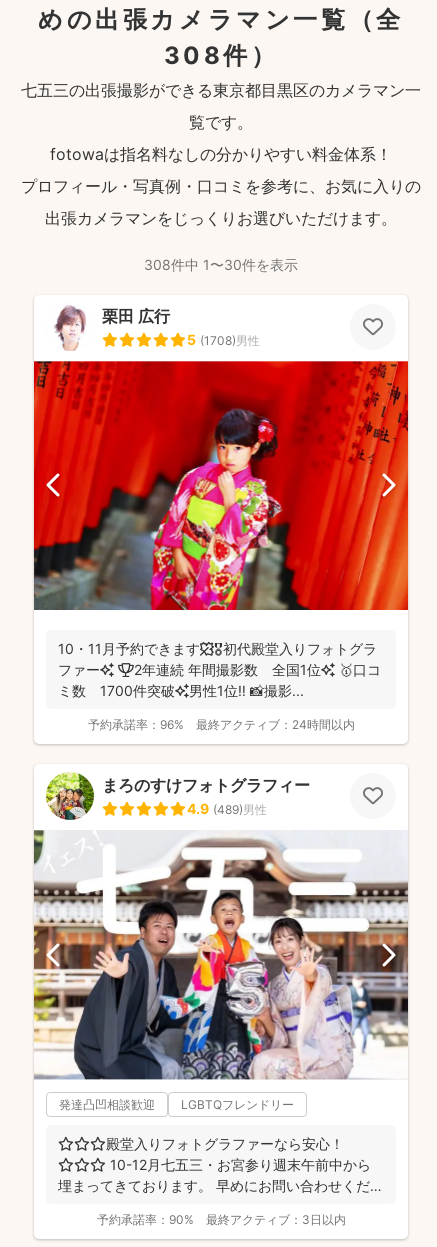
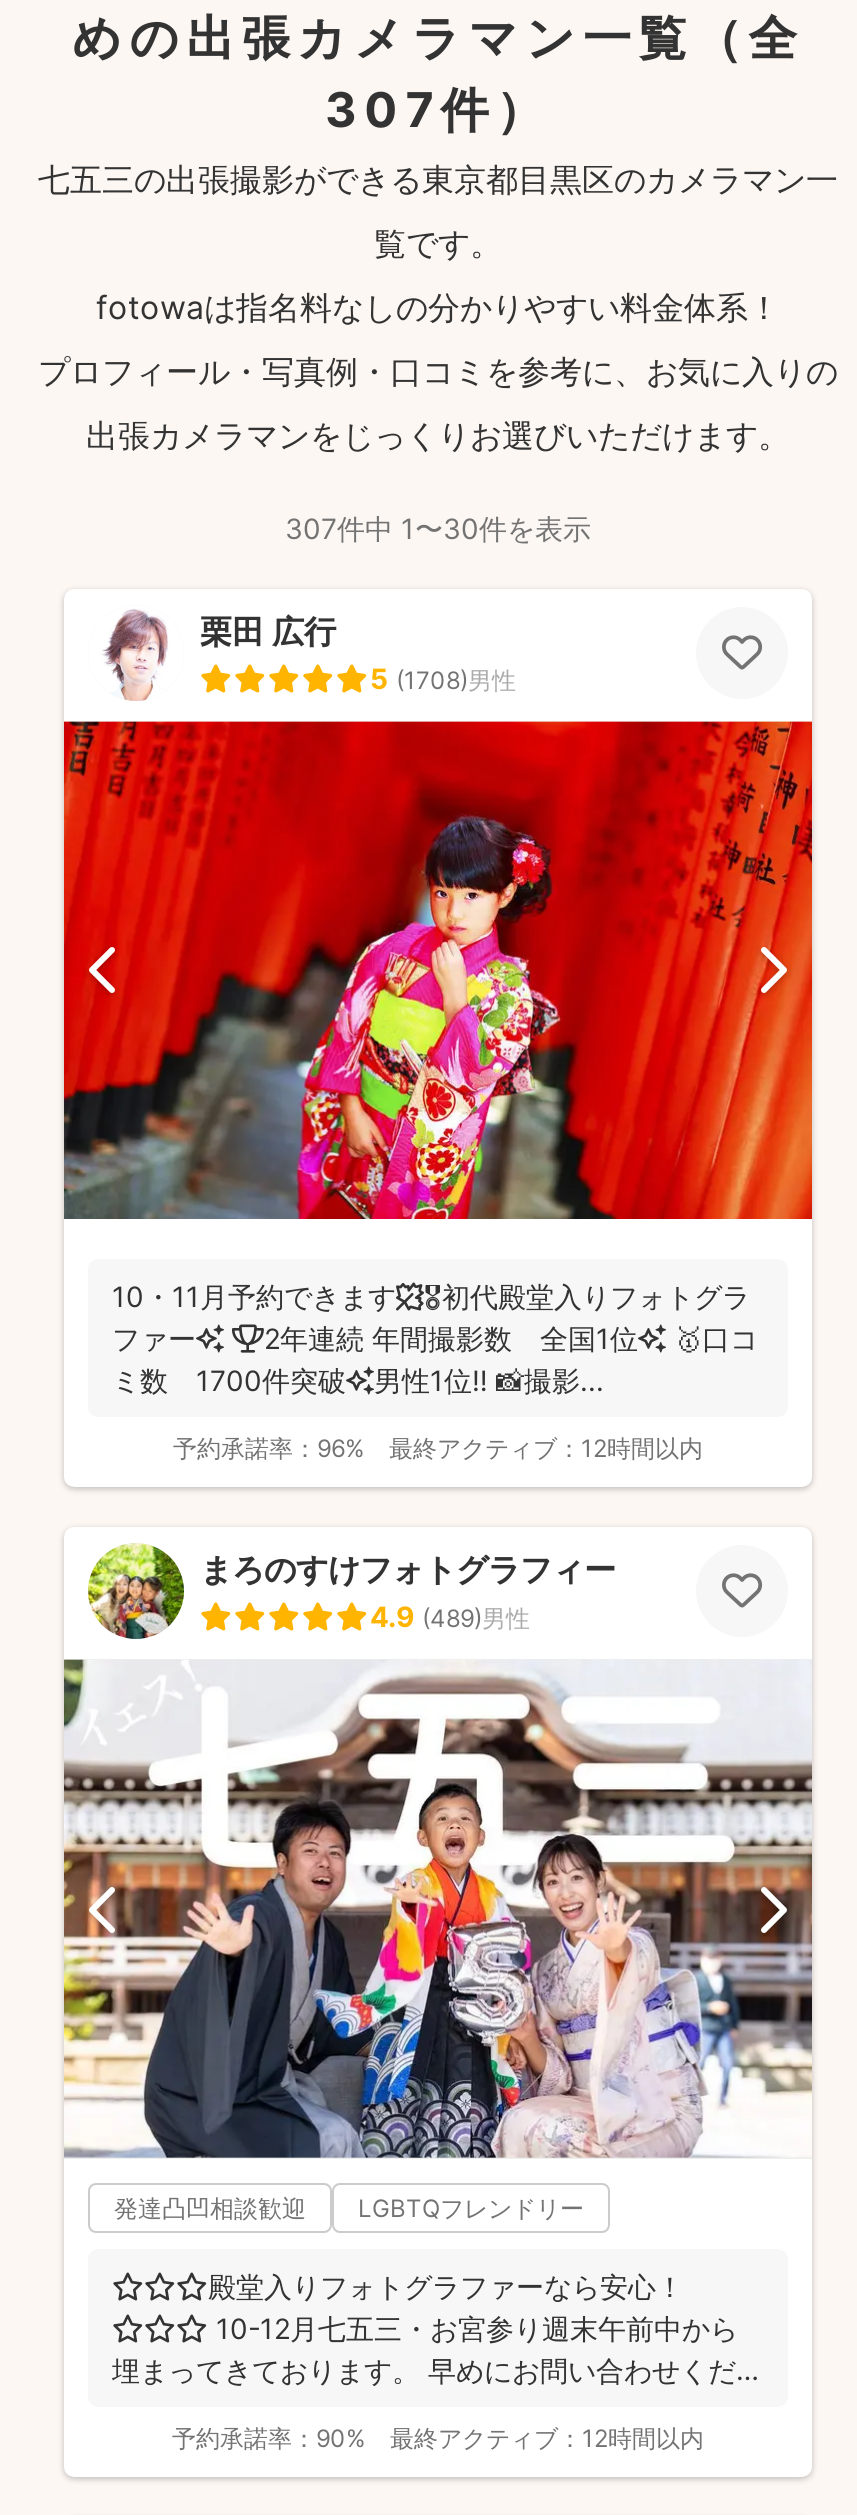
- 308件）
+ 307件）

- 308件中 1〜30件を表示
+ 307件中 1〜30件を表示

- 最終アクティブ：24時間以内
+ 最終アクティブ：12時間以内

- 最終アクティブ：3日以内
+ 最終アクティブ：12時間以内
